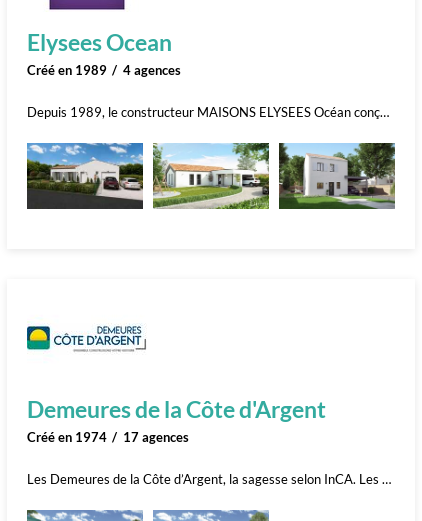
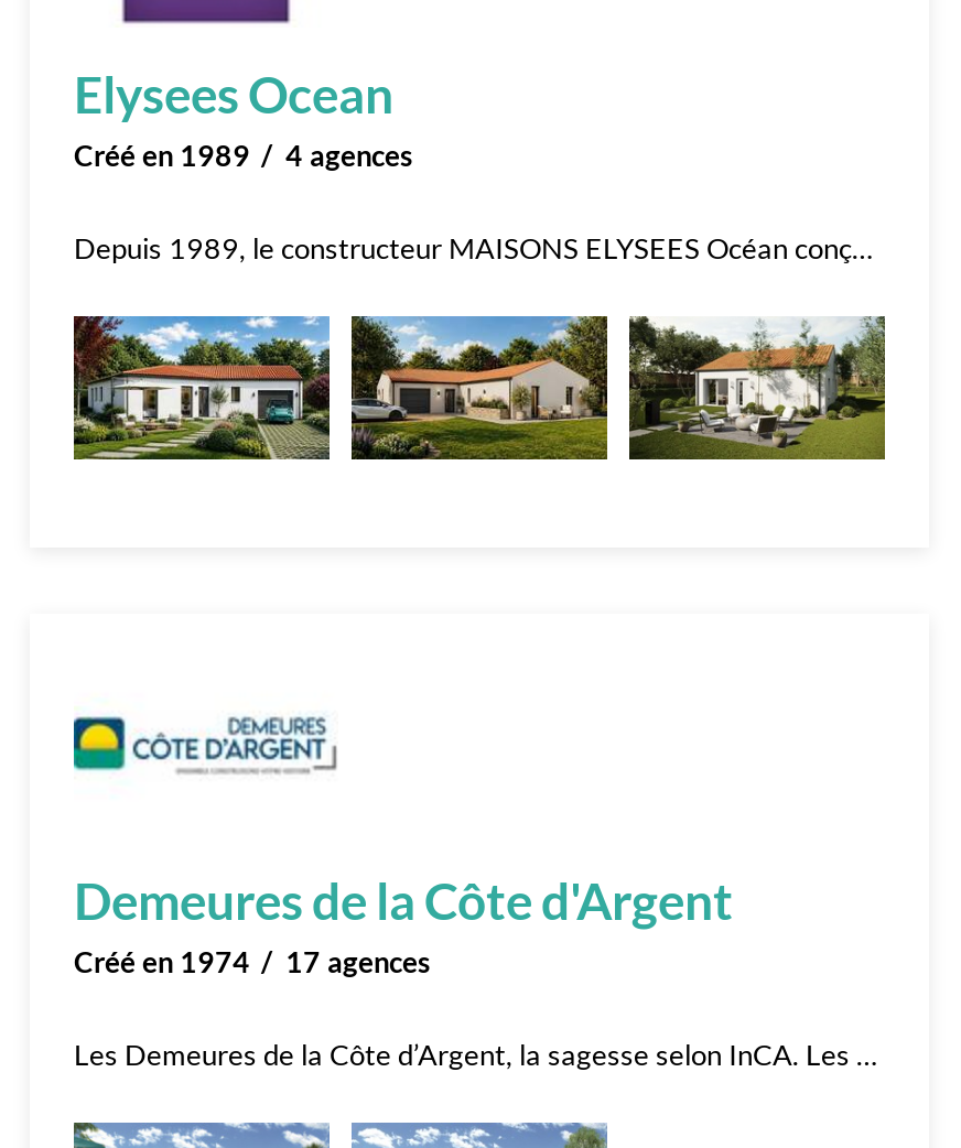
- [image]
+ [image]

- [image]
+ [image]

- [image]
+ [image]
